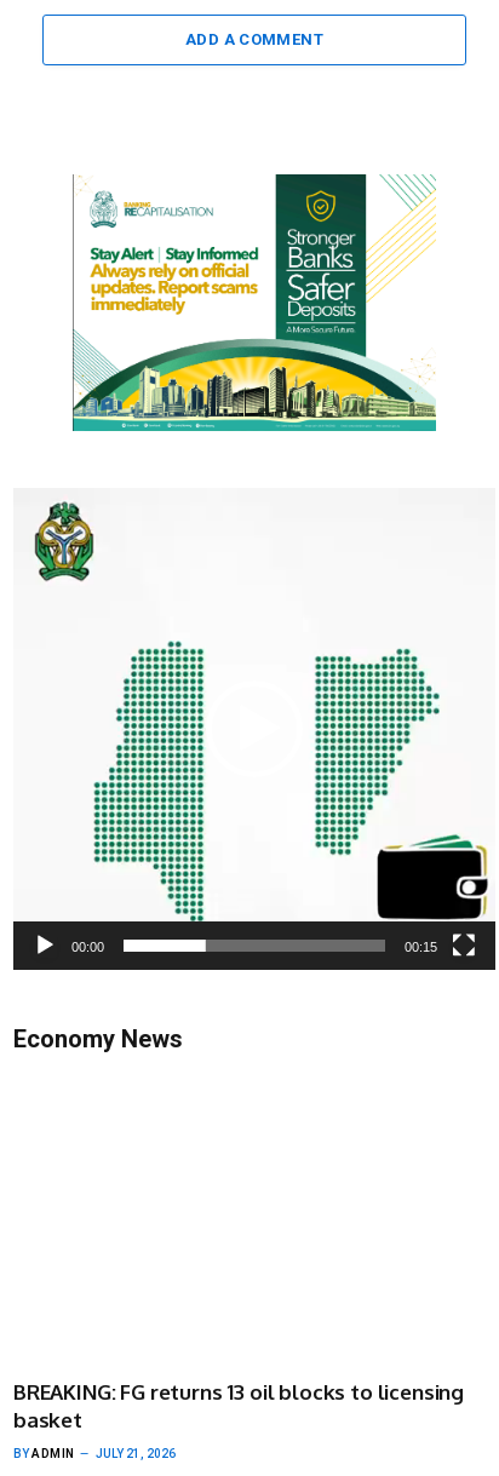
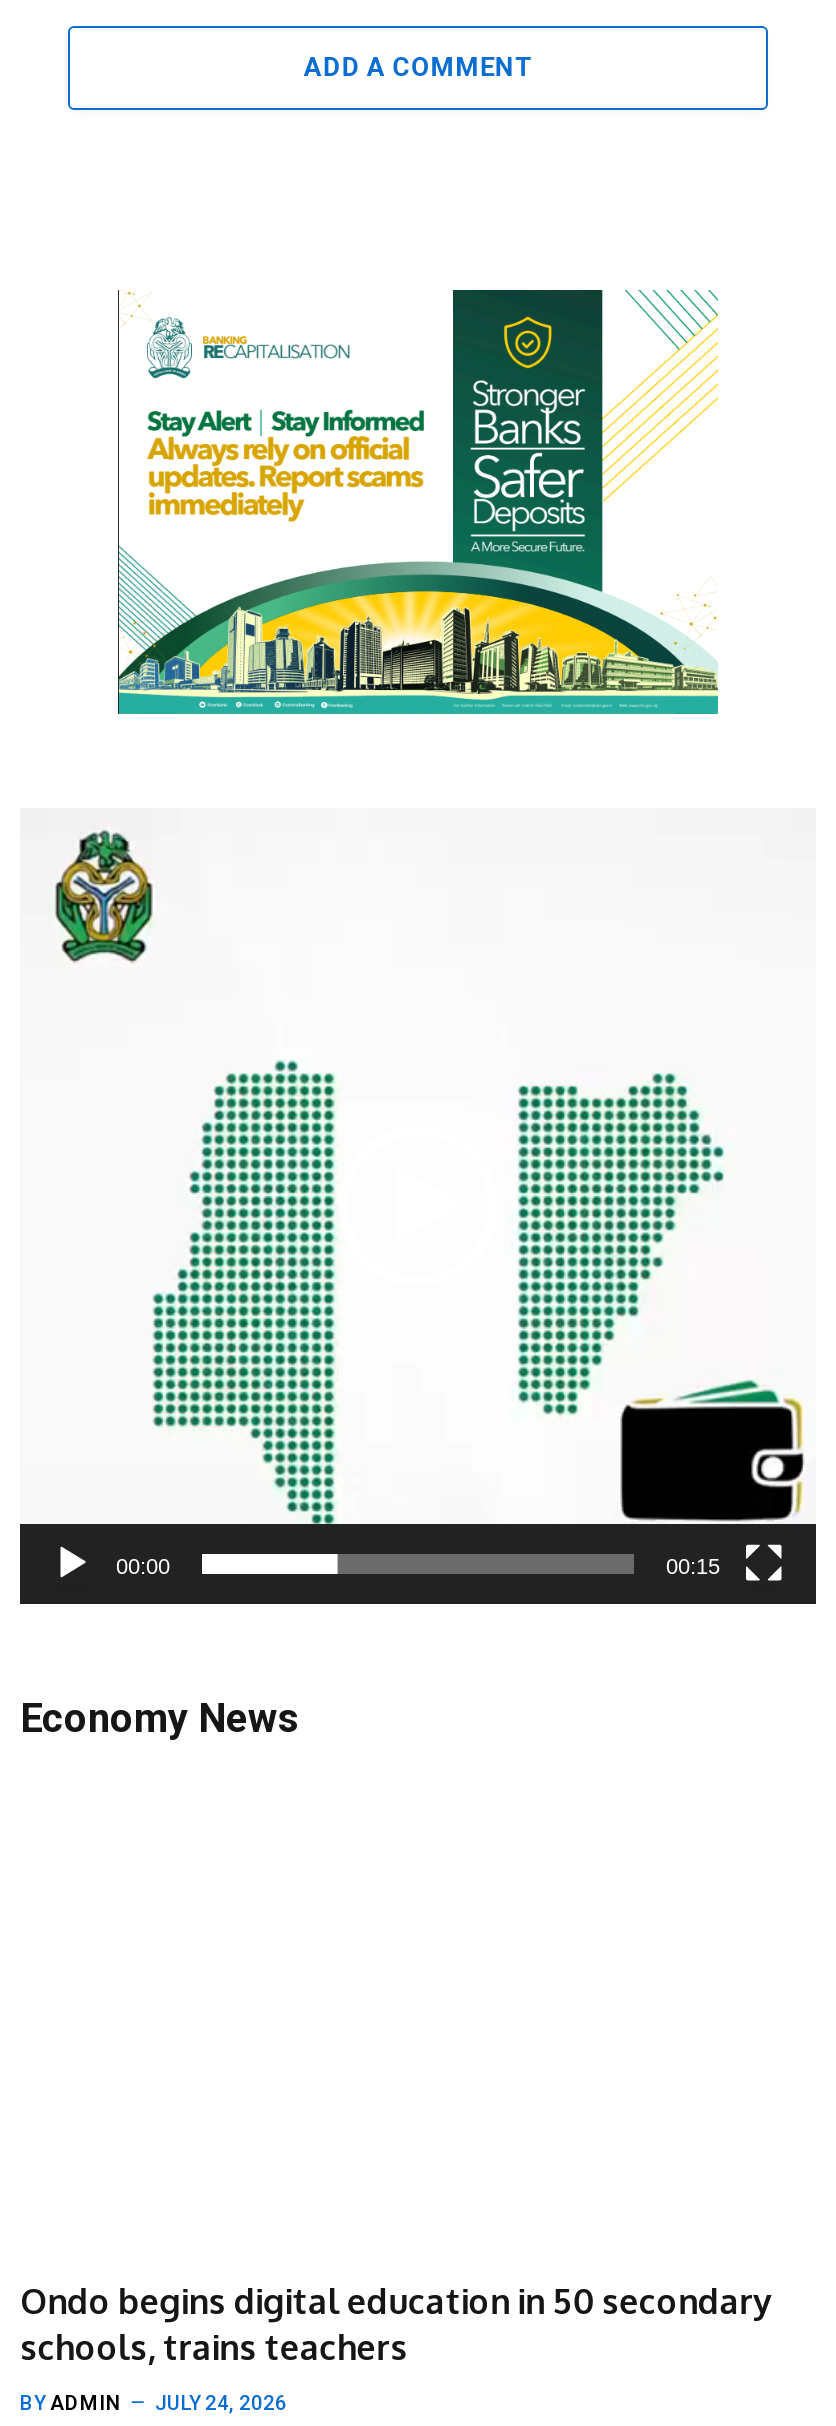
- BREAKING: FG returns 13 oil blocks to licensing
- basket
+ Ondo begins digital education in 50 secondary
+ schools, trains teachers

- BY ADMIN JULY 21, 2026
+ BY ADMIN JULY 24, 2026
